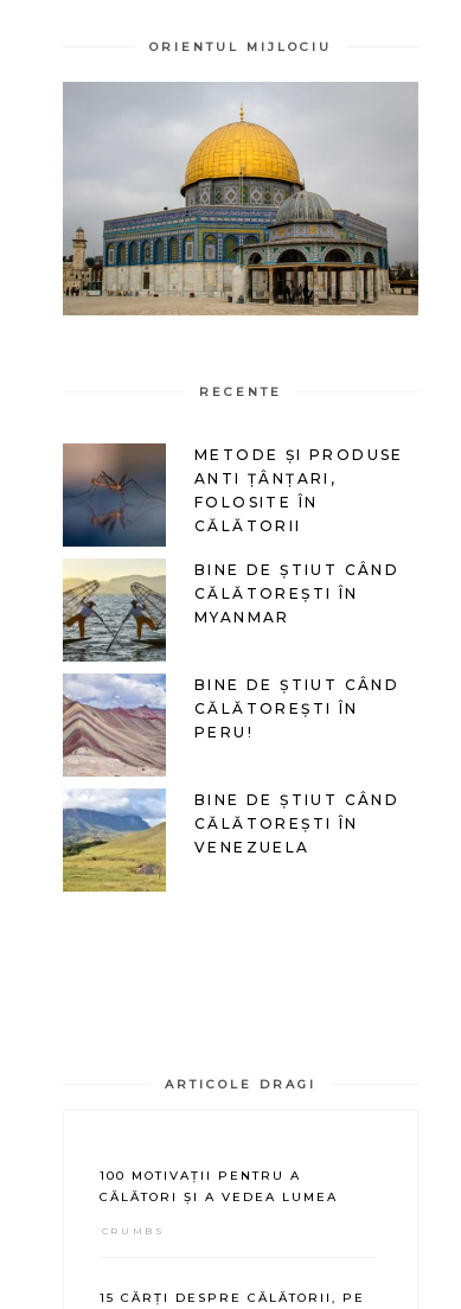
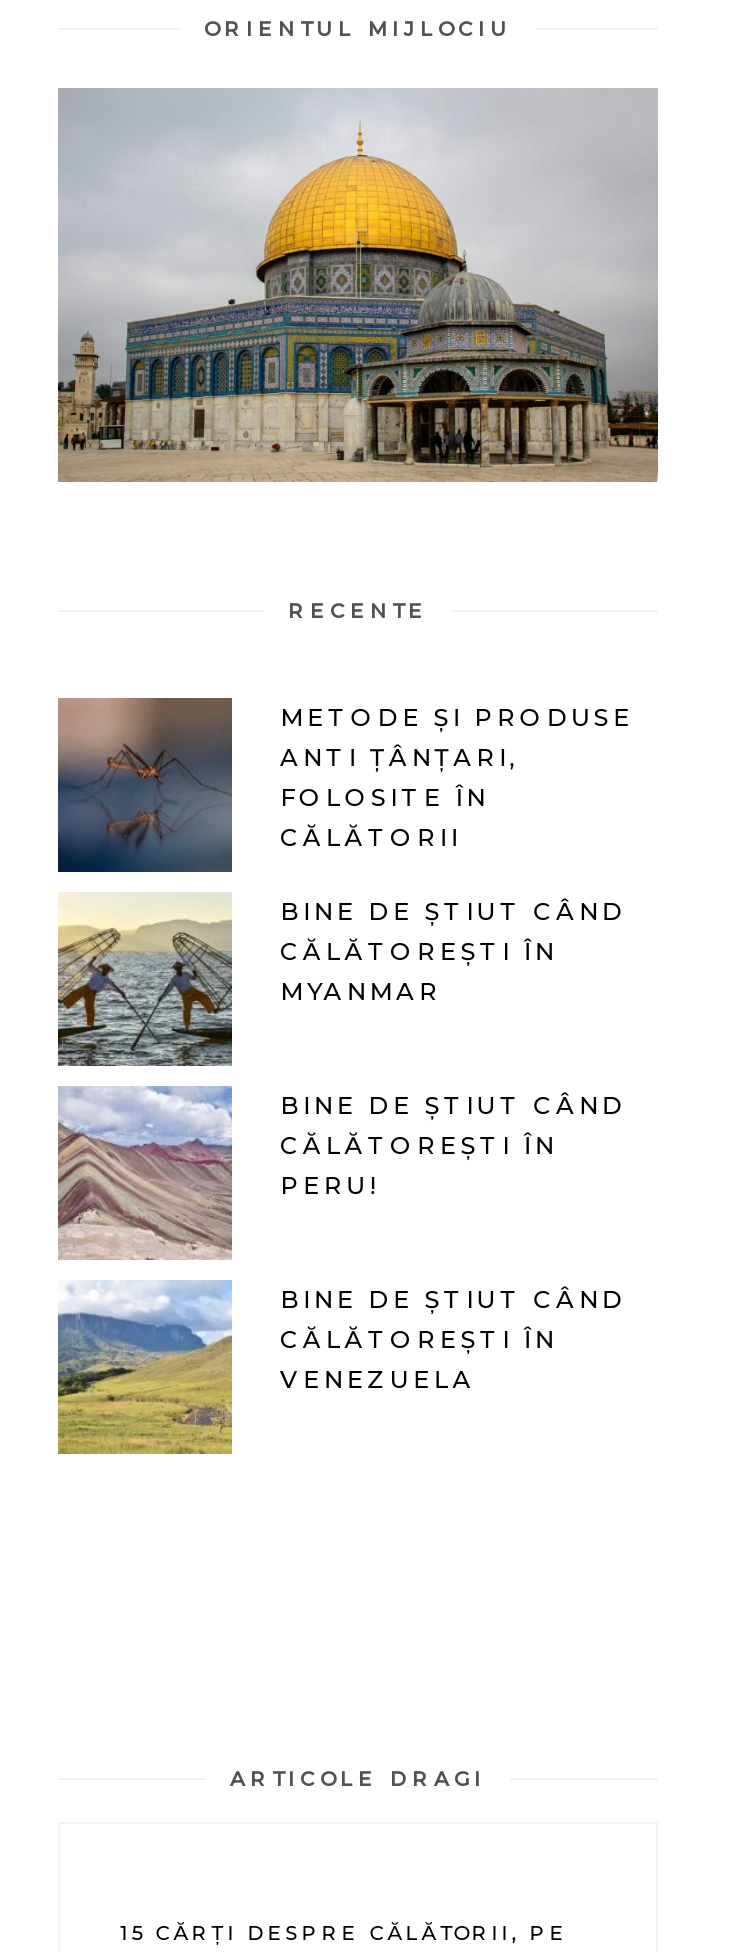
- 100 MOTIVAȚII PENTRU A
- CĂLĂTORI ȘI A VEDEA LUMEA
- CRUMBS
